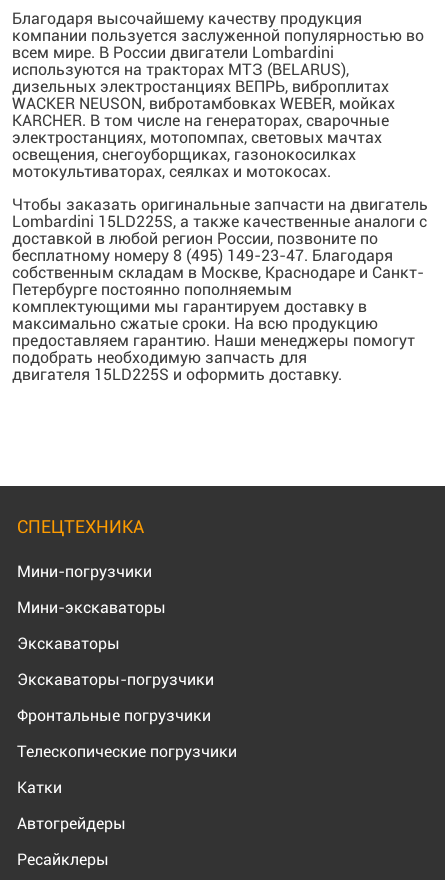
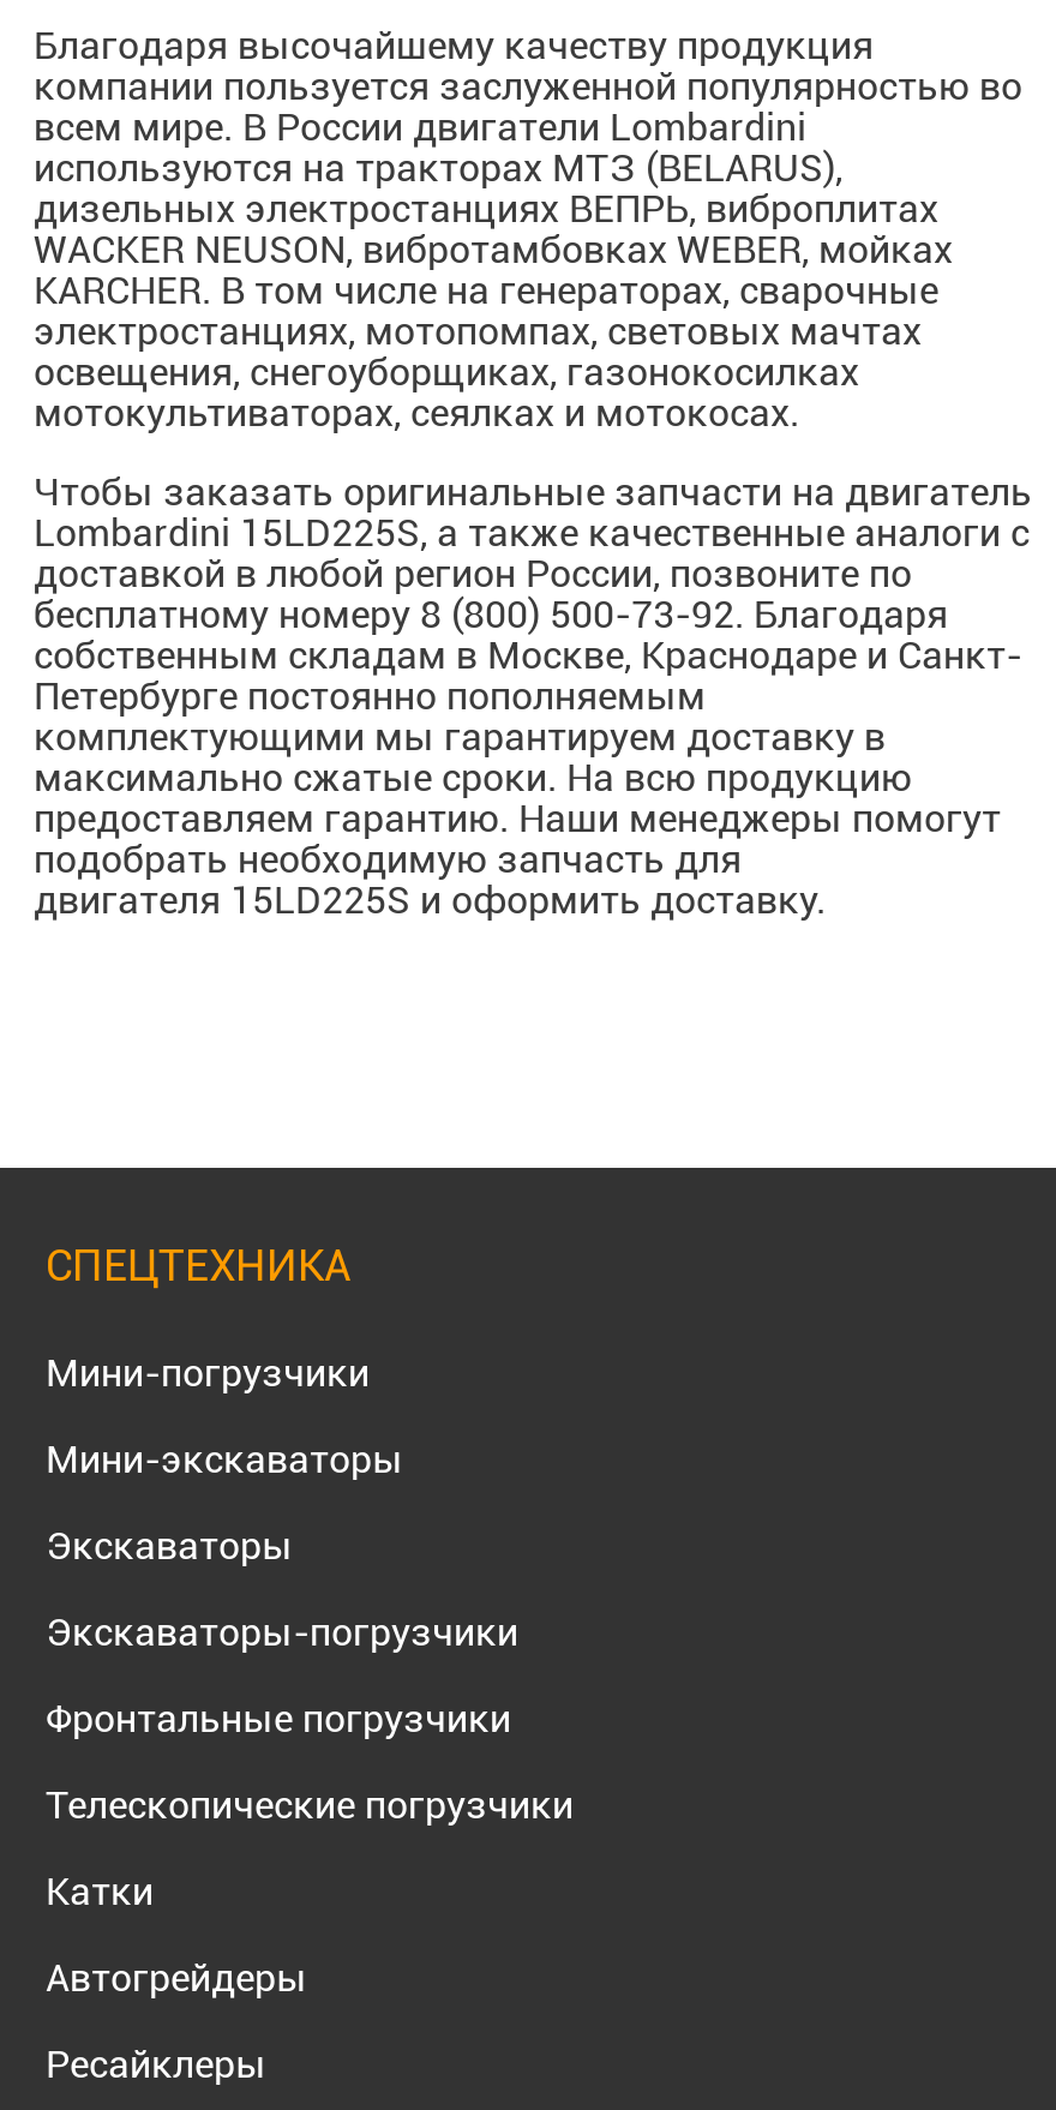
- бесплатному номеру 8 (495) 149-23-47. Благодаря
+ бесплатному номеру 8 (800) 500-73-92. Благодаря
